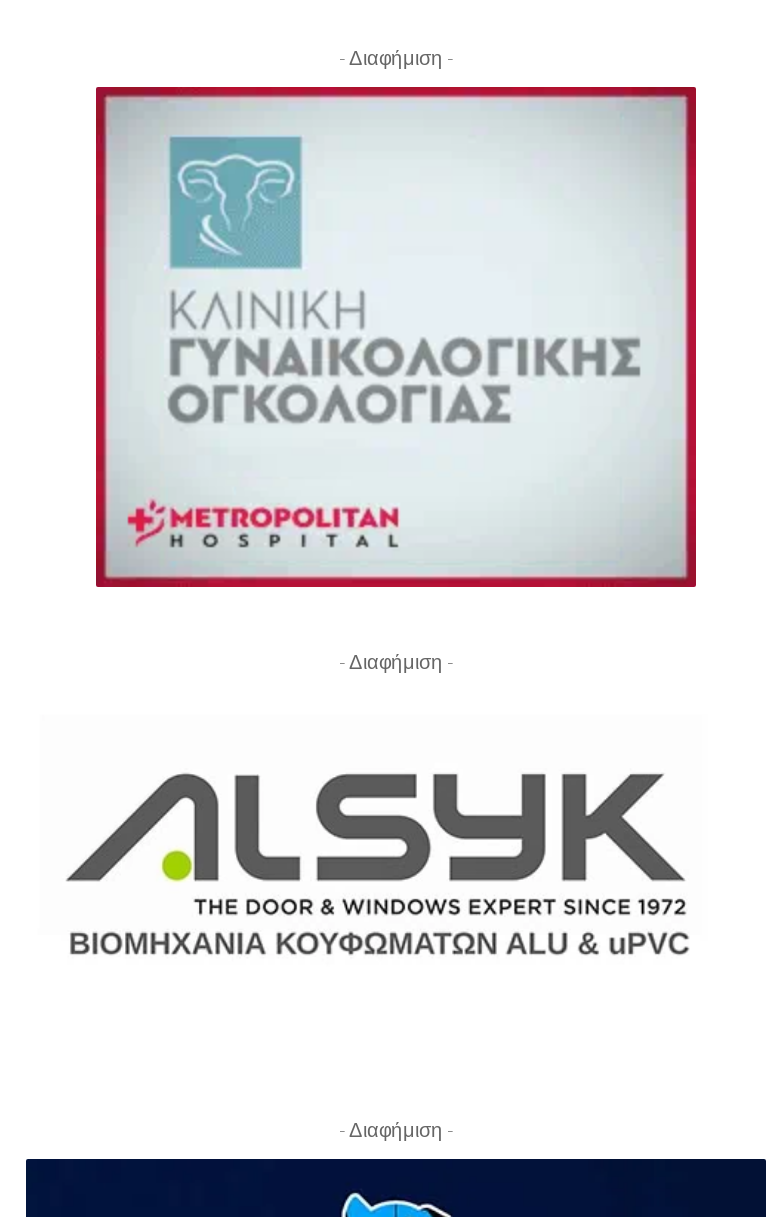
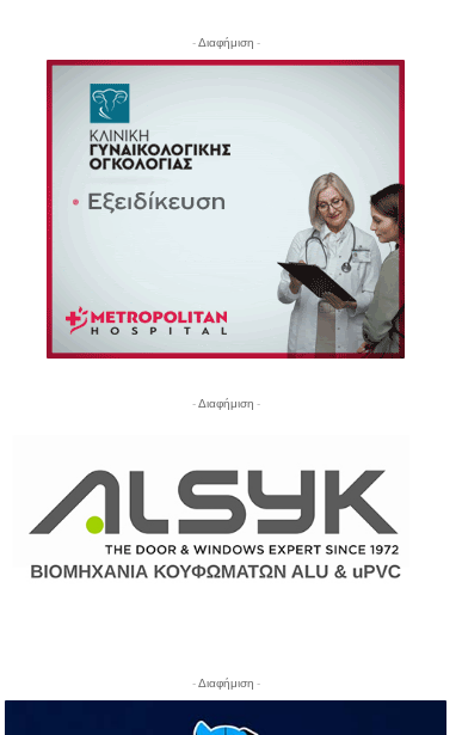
- [image]
+ [image]
